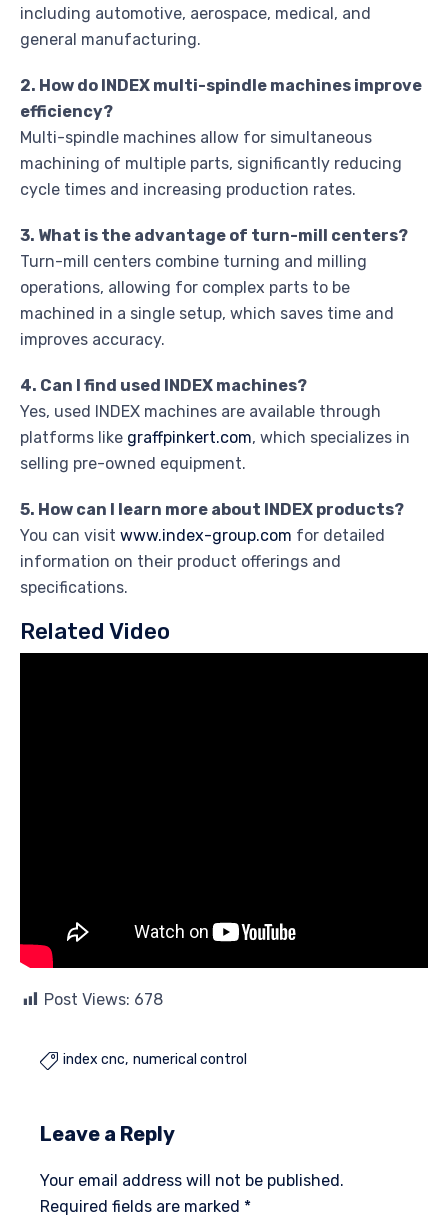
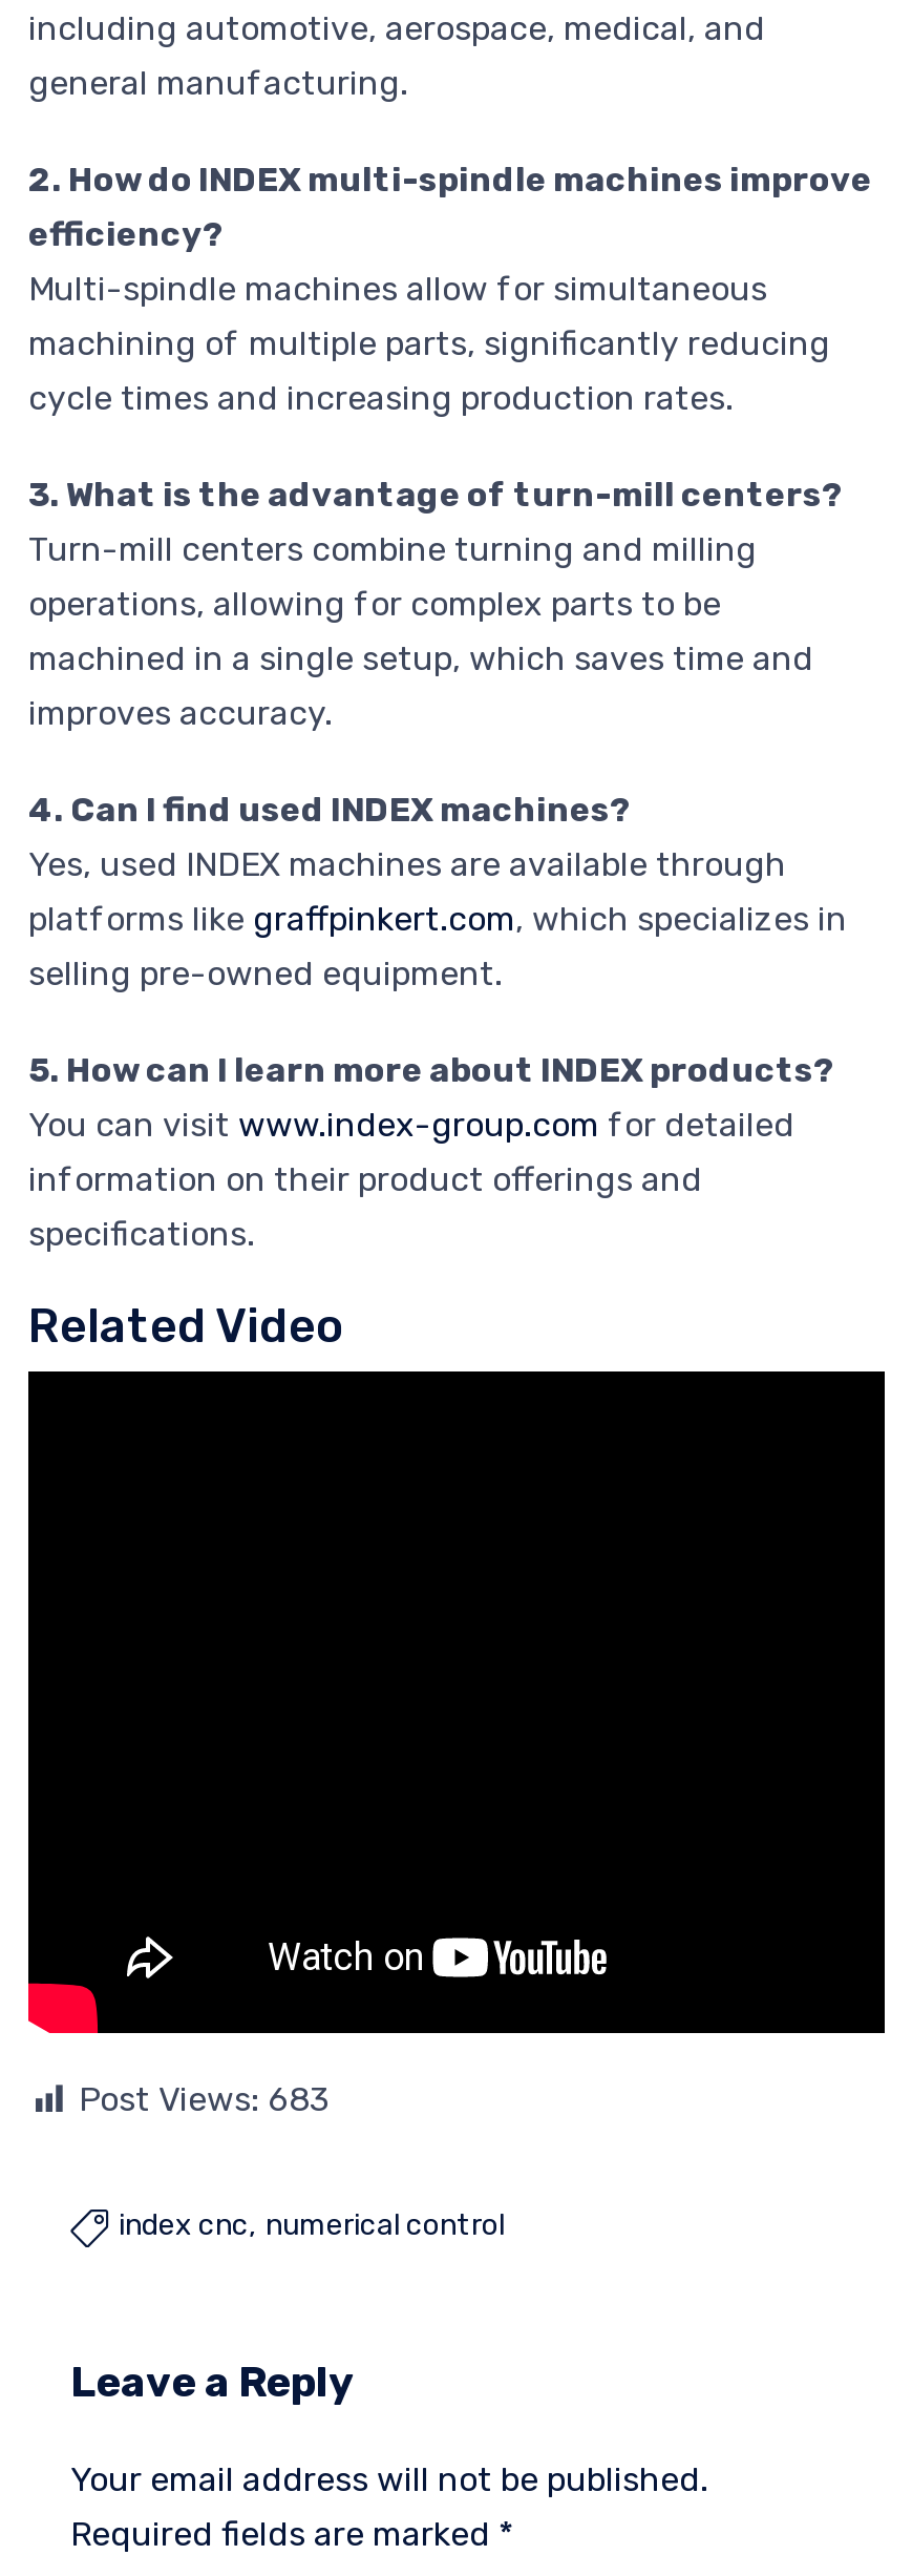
- Post Views: 678
+ Post Views: 683
